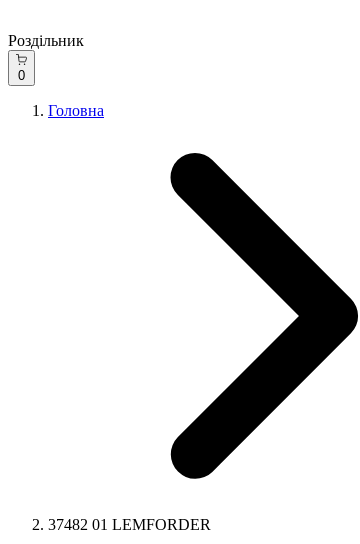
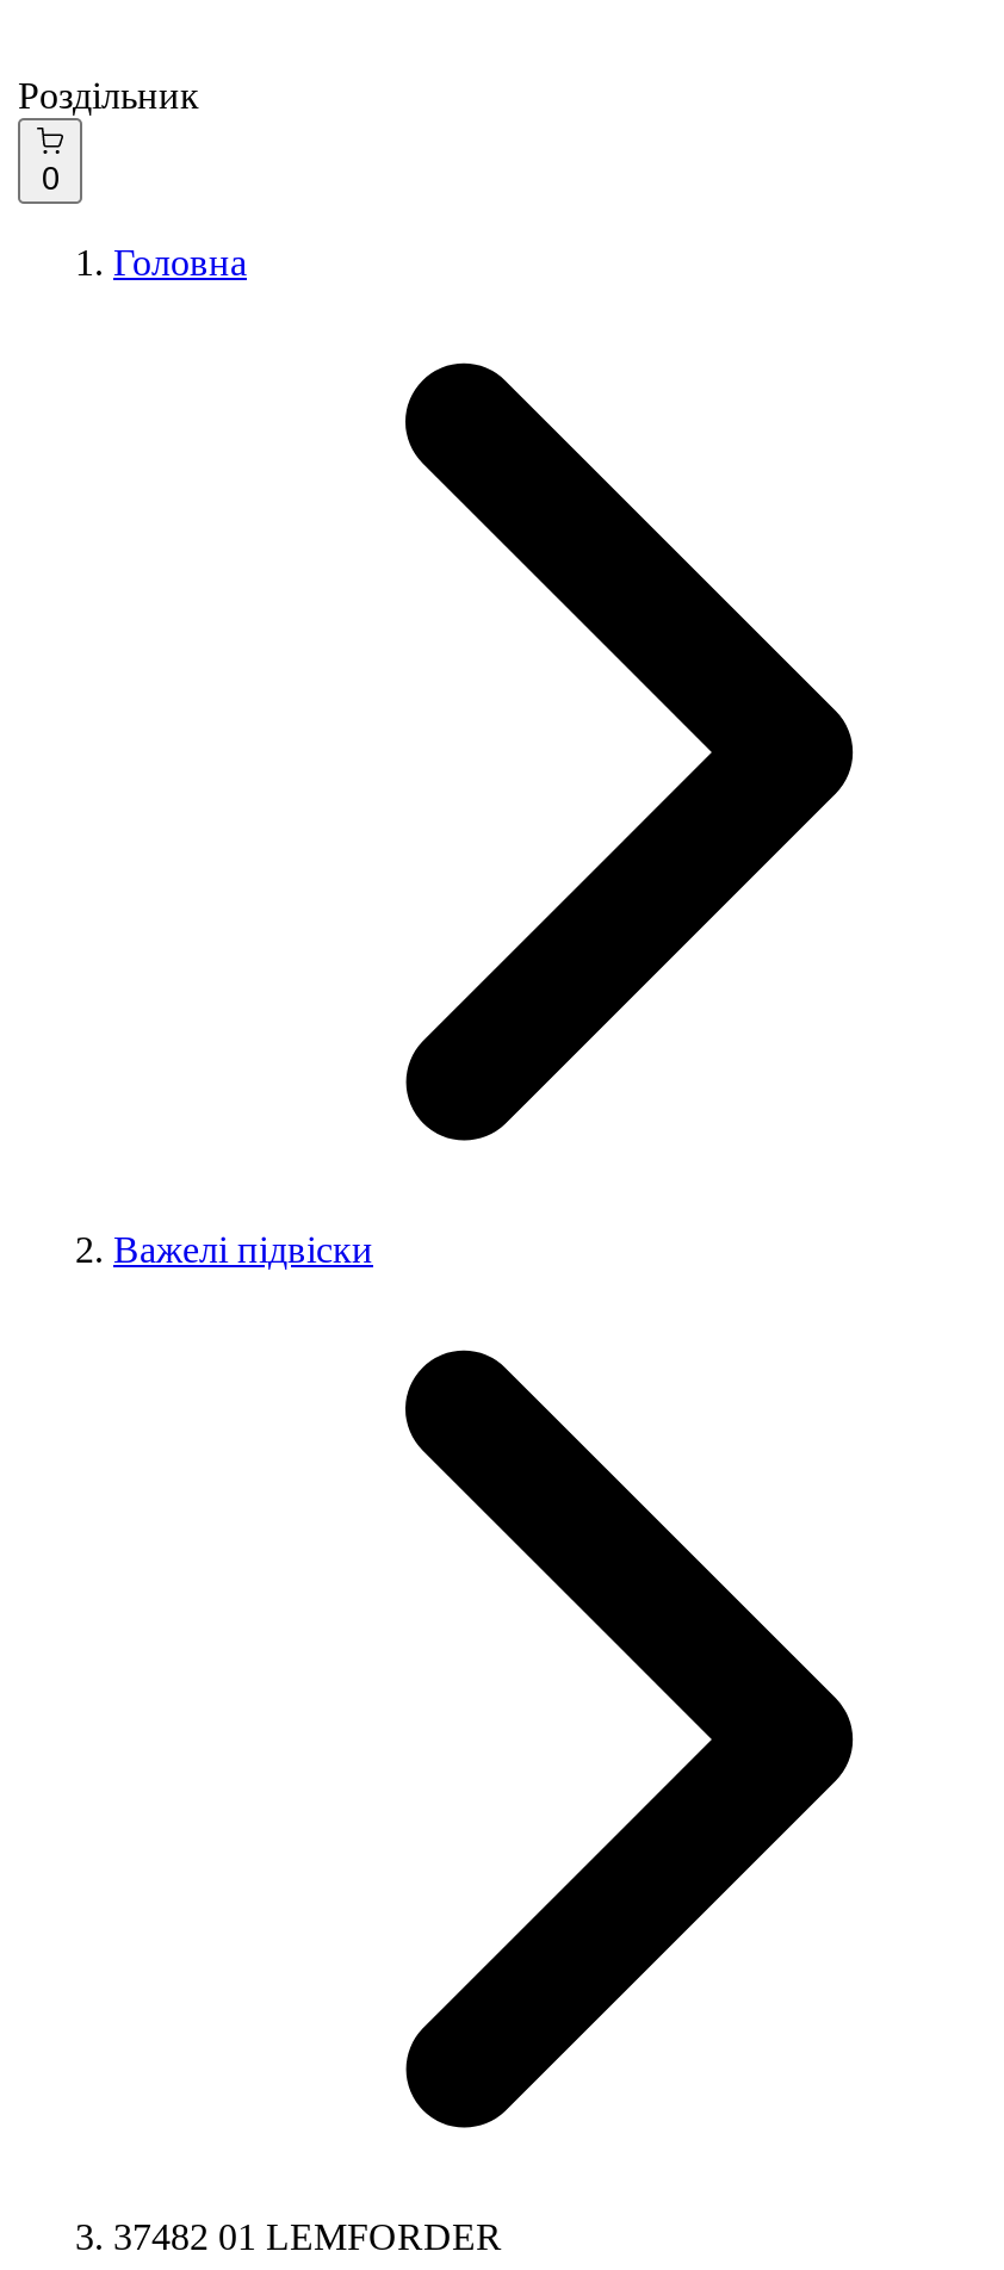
+ Важелі підвіски
